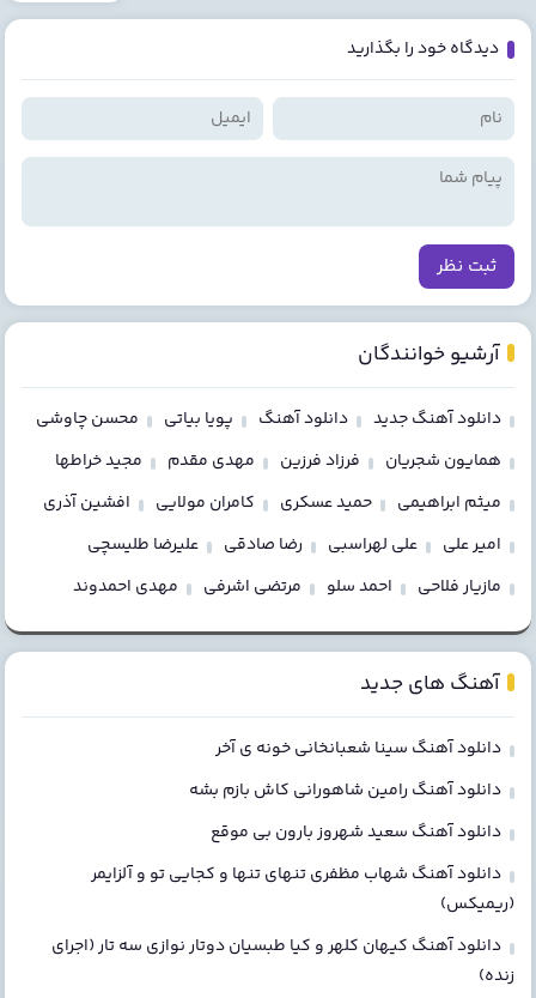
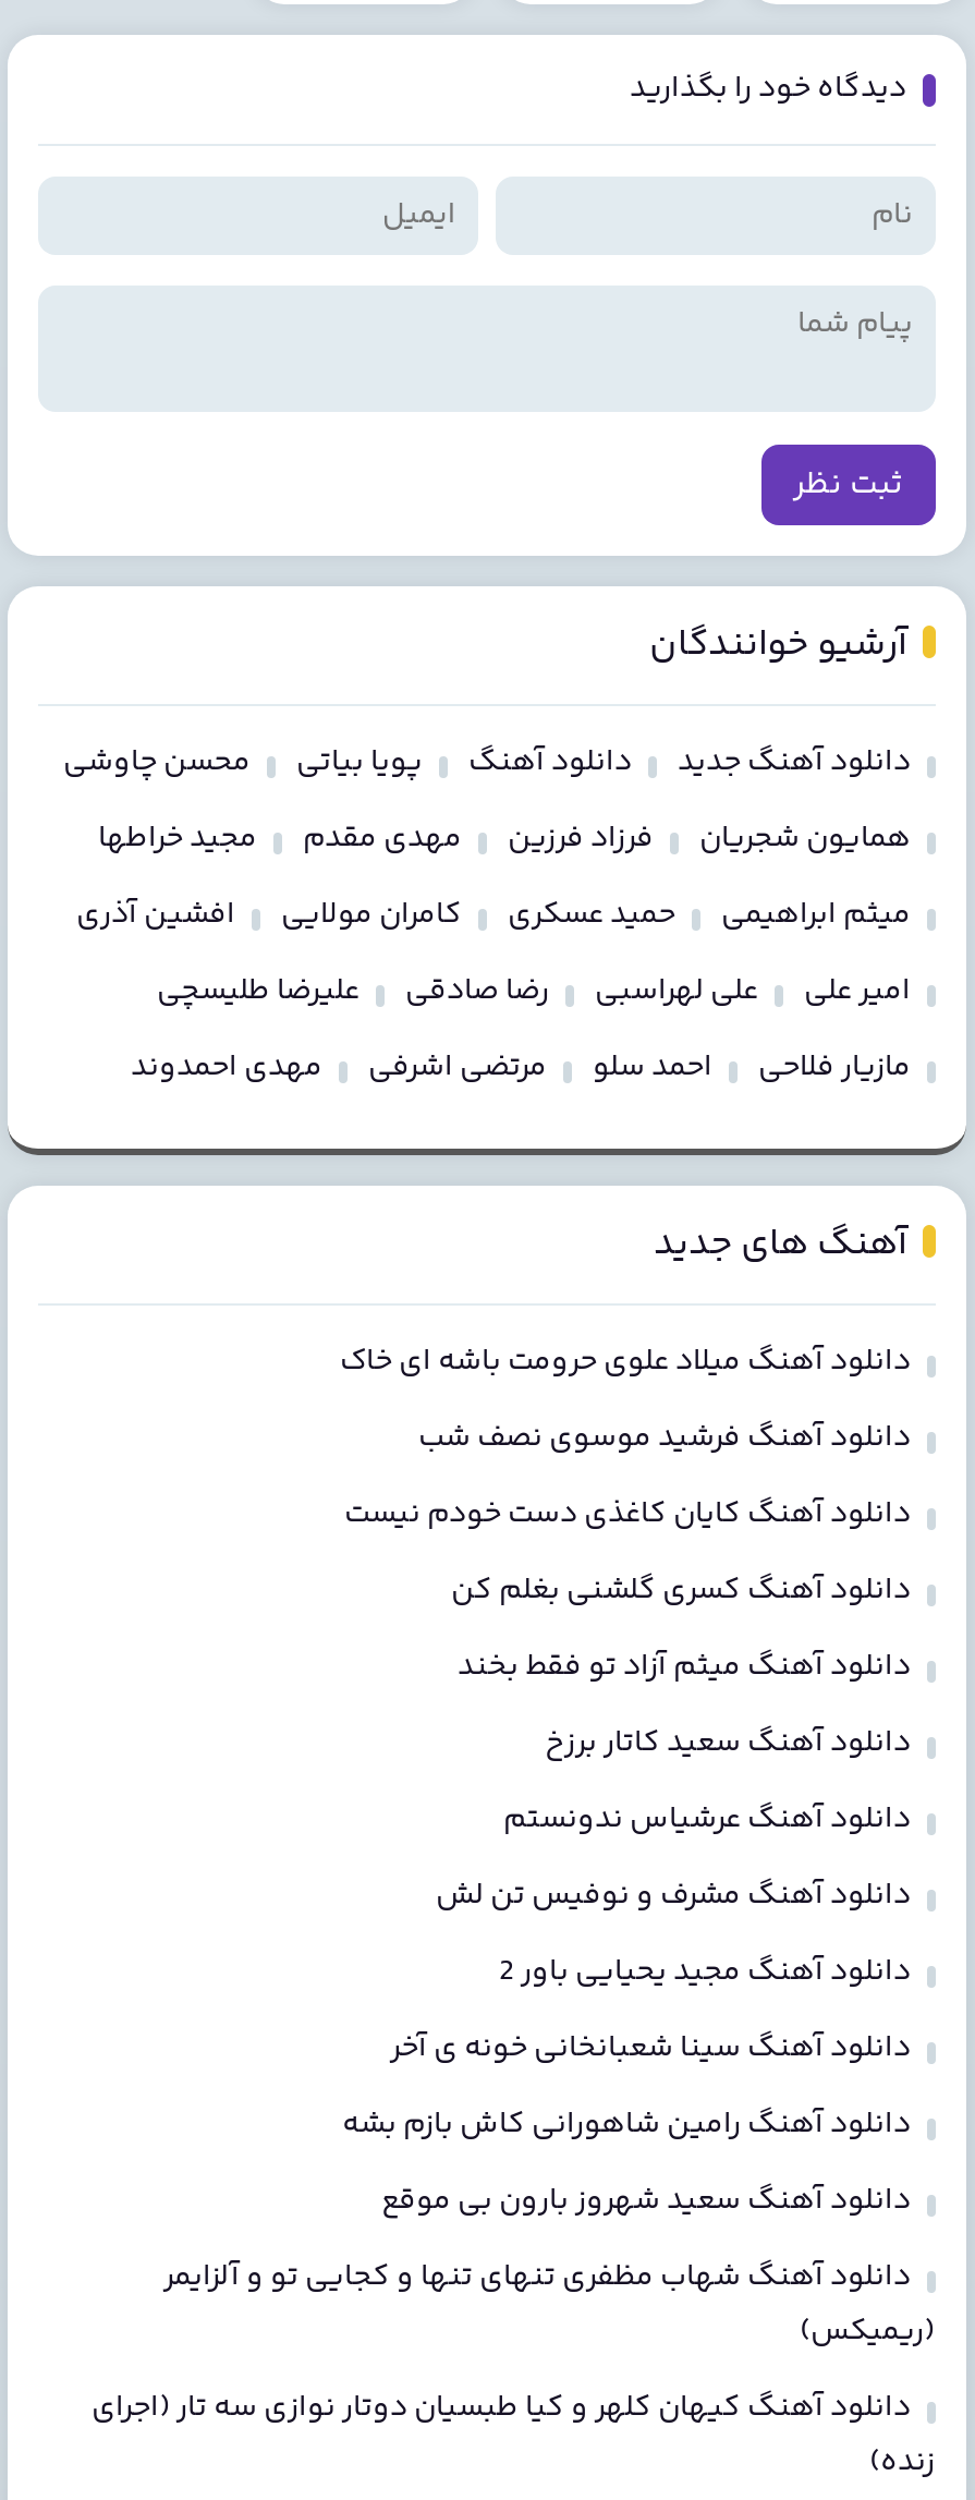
+ دانلود آهنگ میلاد علوی حرومت باشه ای خاک
+ دانلود آهنگ فرشید موسوی نصف شب
+ دانلود آهنگ کایان کاغذی دست خودم نیست
+ دانلود آهنگ کسری گلشنی بغلم کن
+ دانلود آهنگ میثم آزاد تو فقط بخند
+ دانلود آهنگ سعید کاتار برزخ
+ دانلود آهنگ عرشیاس ندونستم
+ دانلود آهنگ مشرف و نوفیس تن لش
+ دانلود آهنگ مجید یحیایی باور 2
